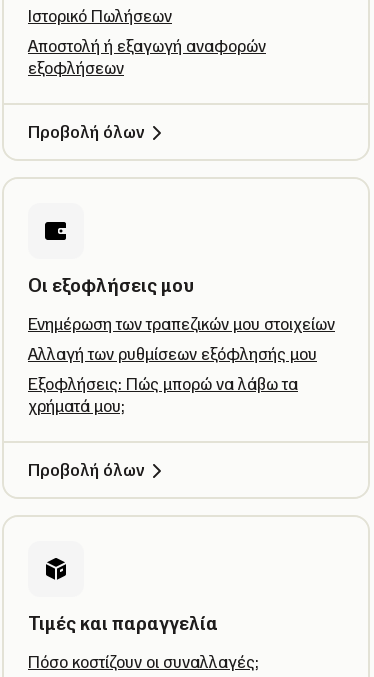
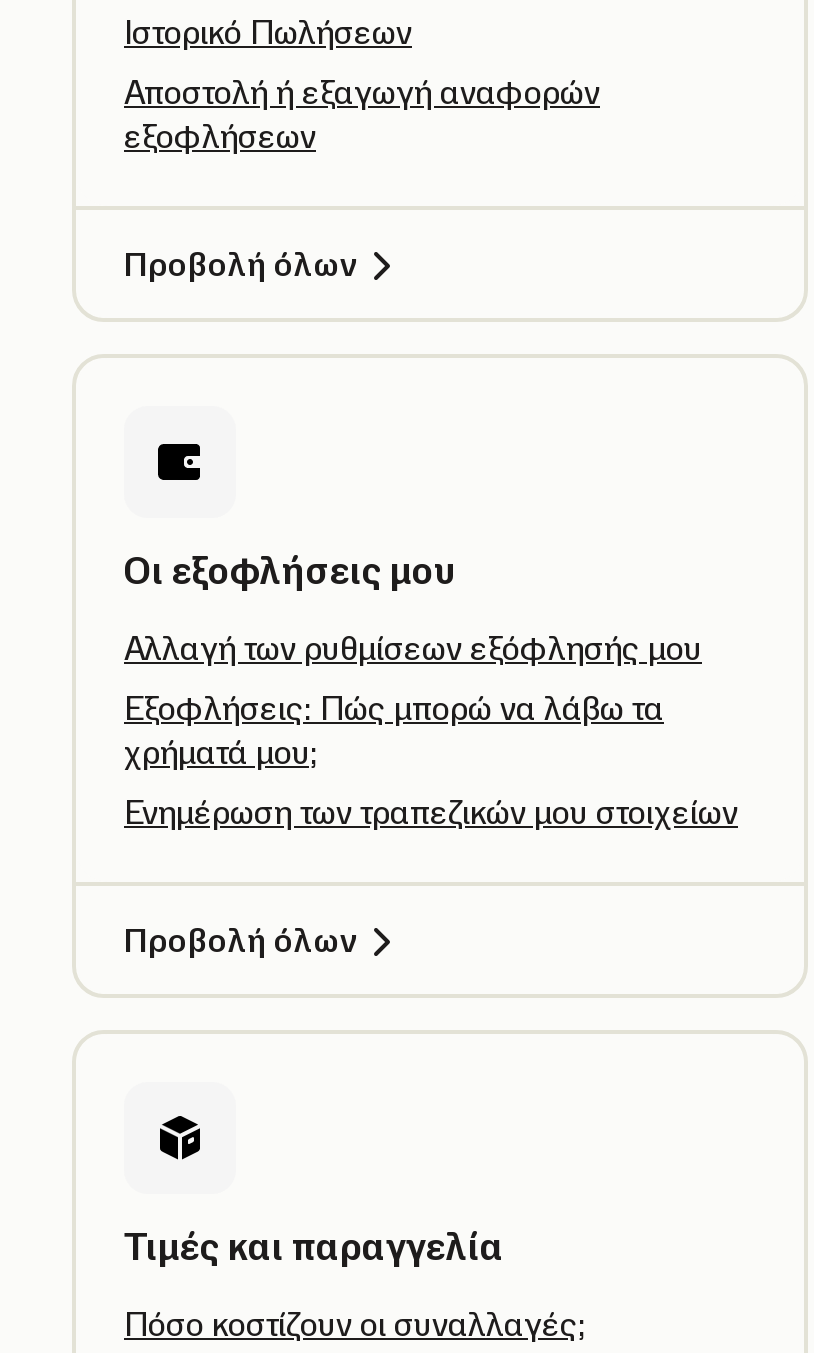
moved down: Ενημέρωση των τραπεζικών μου στοιχείων

moved up: Αλλαγή των ρυθμίσεων εξόφλησής μου | Εξοφλήσεις: Πώς μπορώ να λάβω τα | χρήματά μου;
